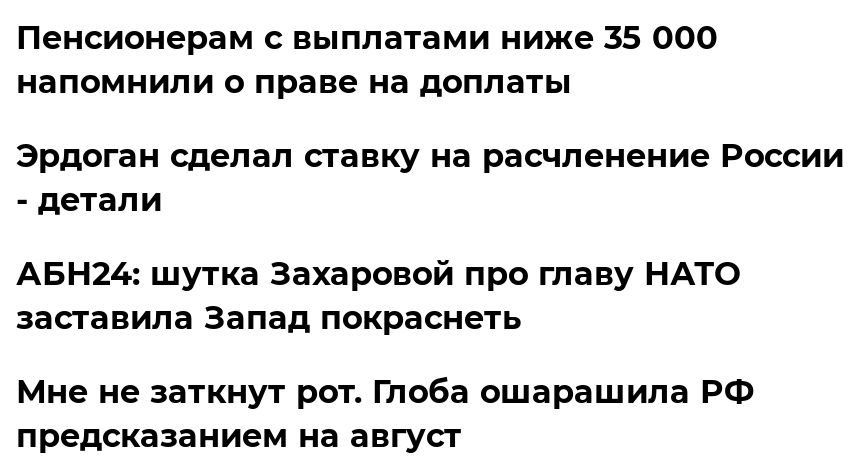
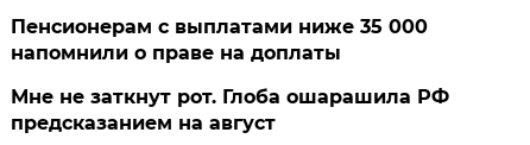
- Эрдоган сделал ставку на расчленение России
- - детали
- АБН24: шутка Захаровой про главу НАТО
- заставила Запад покраснеть
